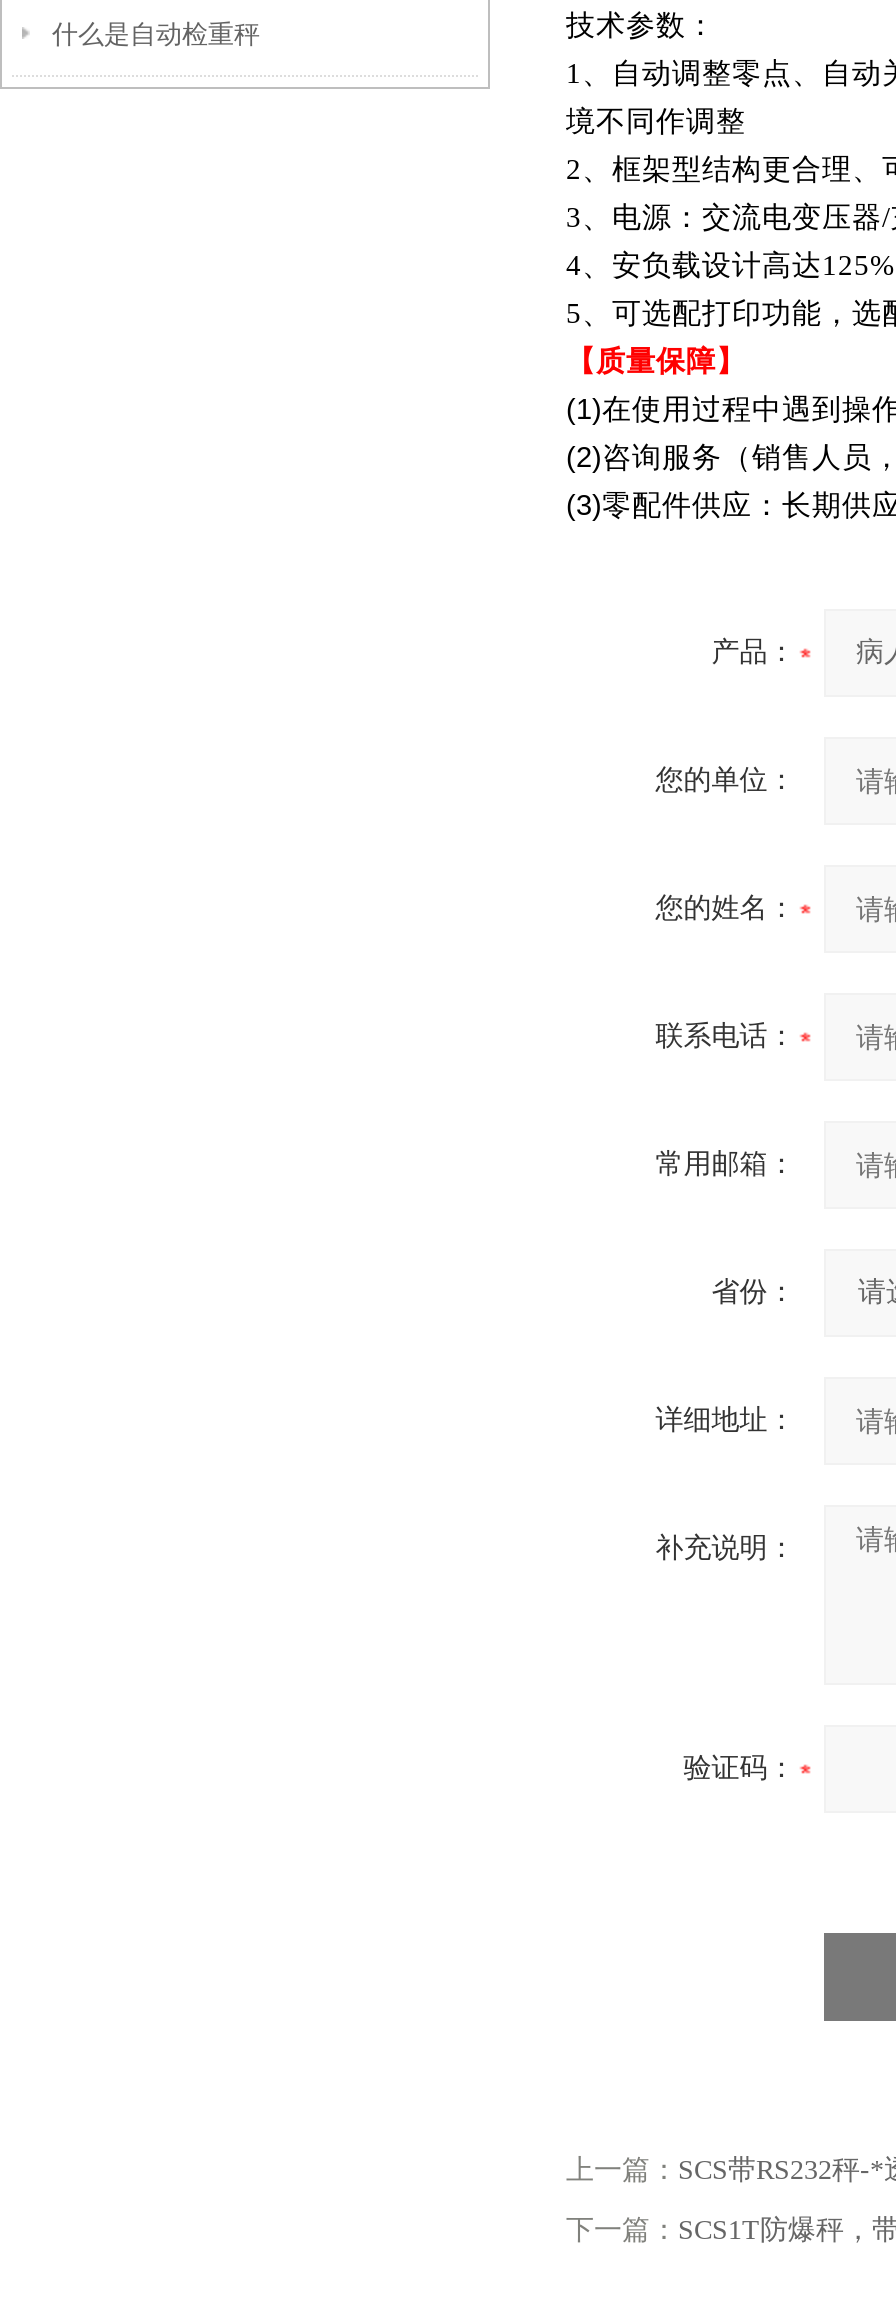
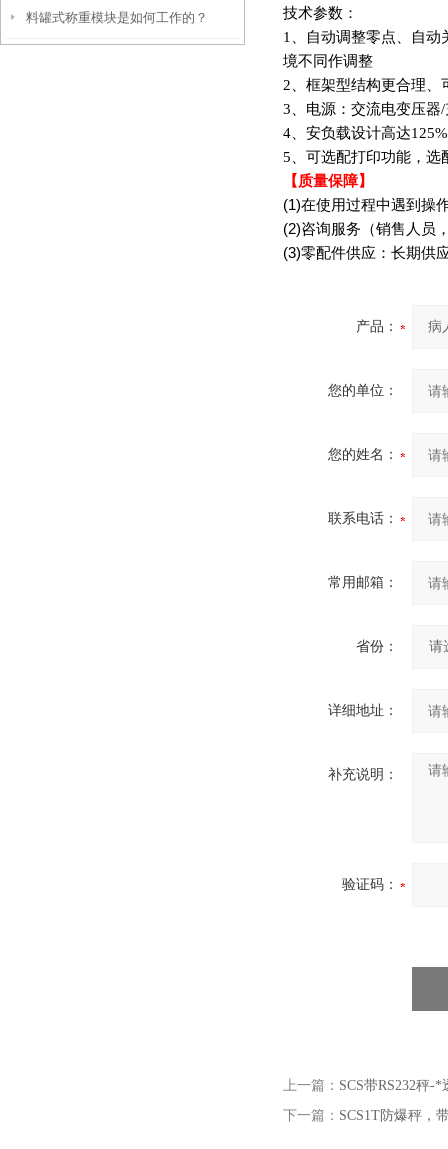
- 什么是自动检重秤
+ 料罐式称重模块是如何工作的？
